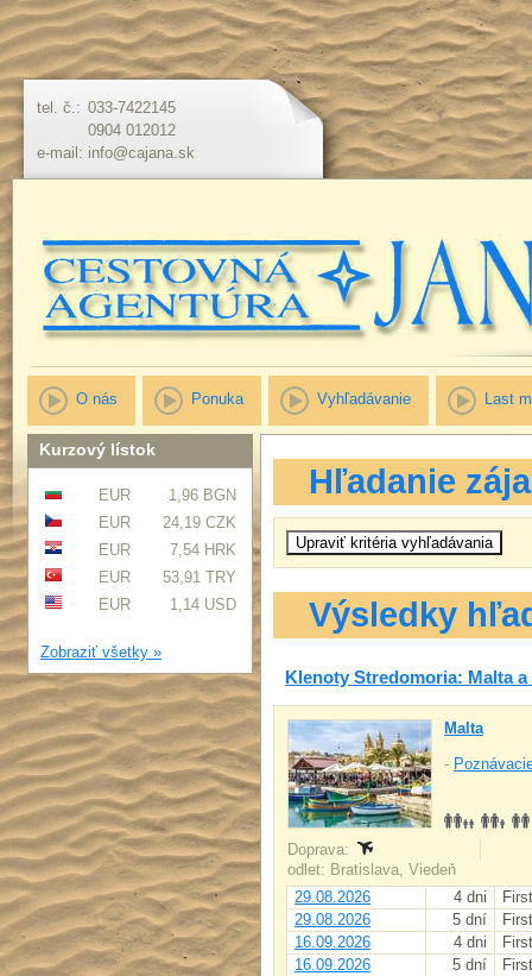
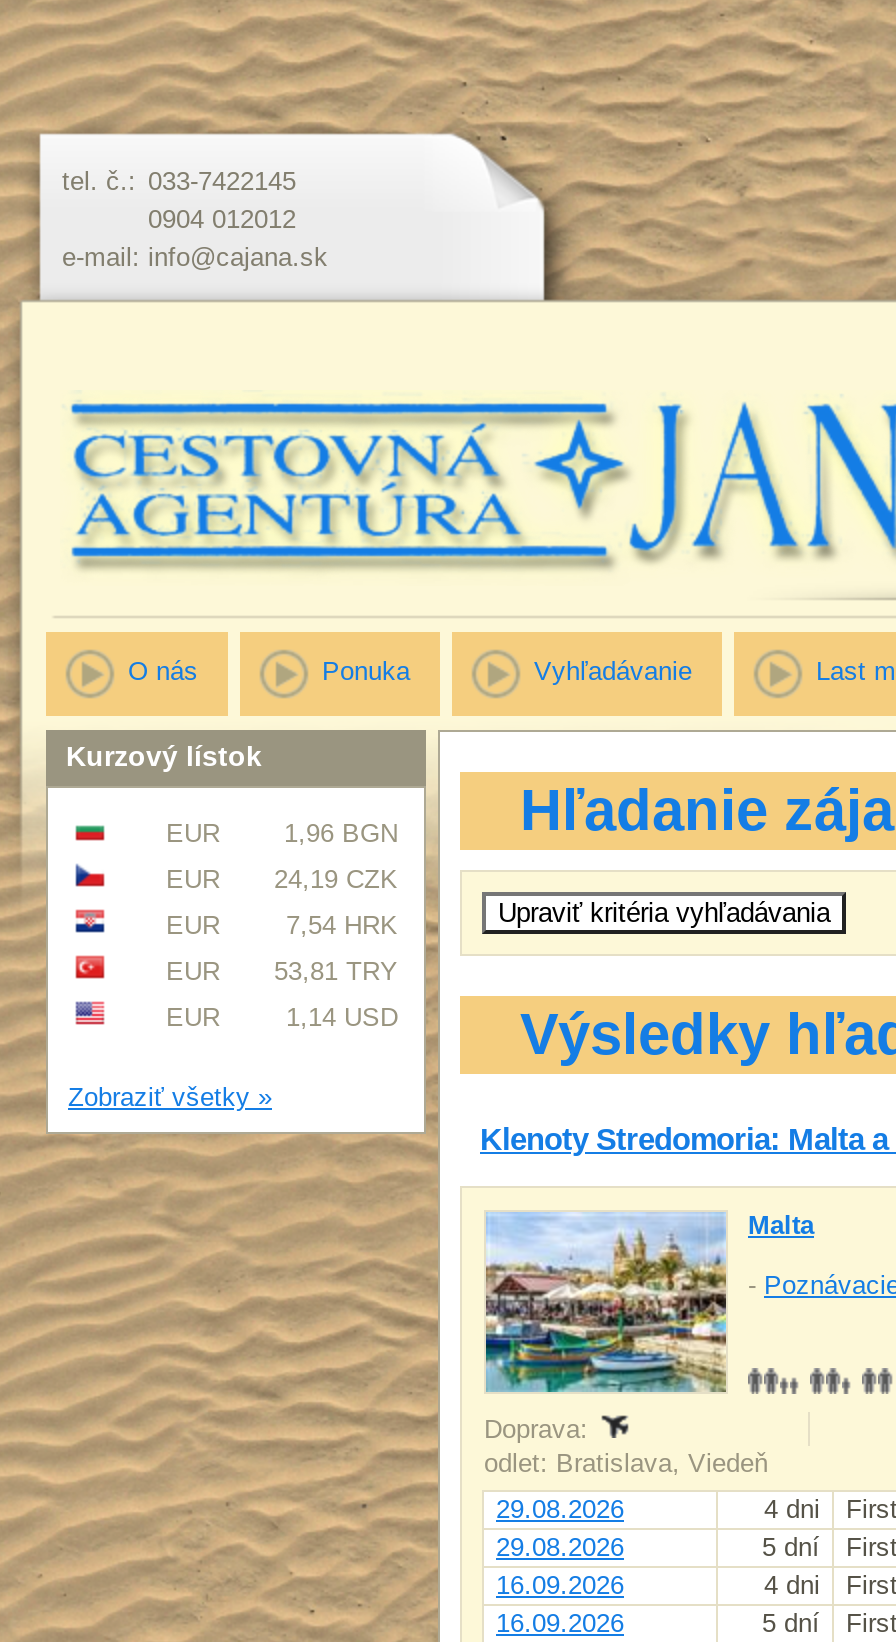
- EUR 53,91 TRY
+ EUR 53,81 TRY
